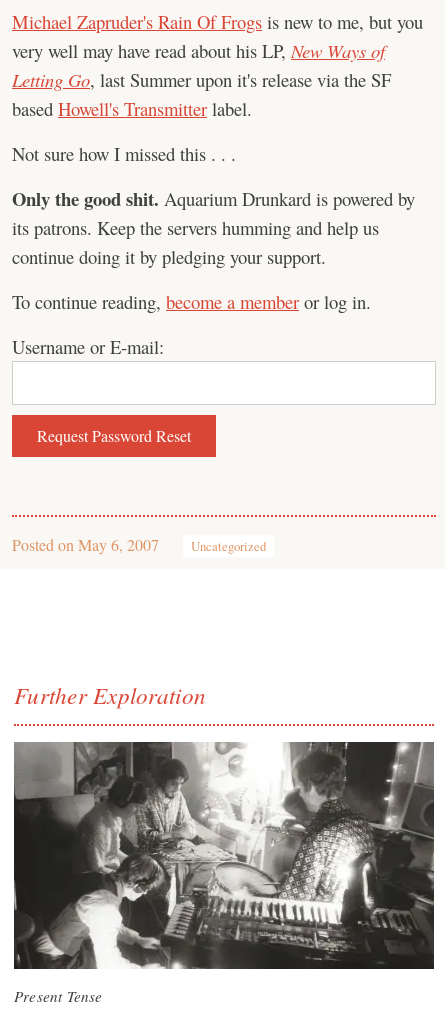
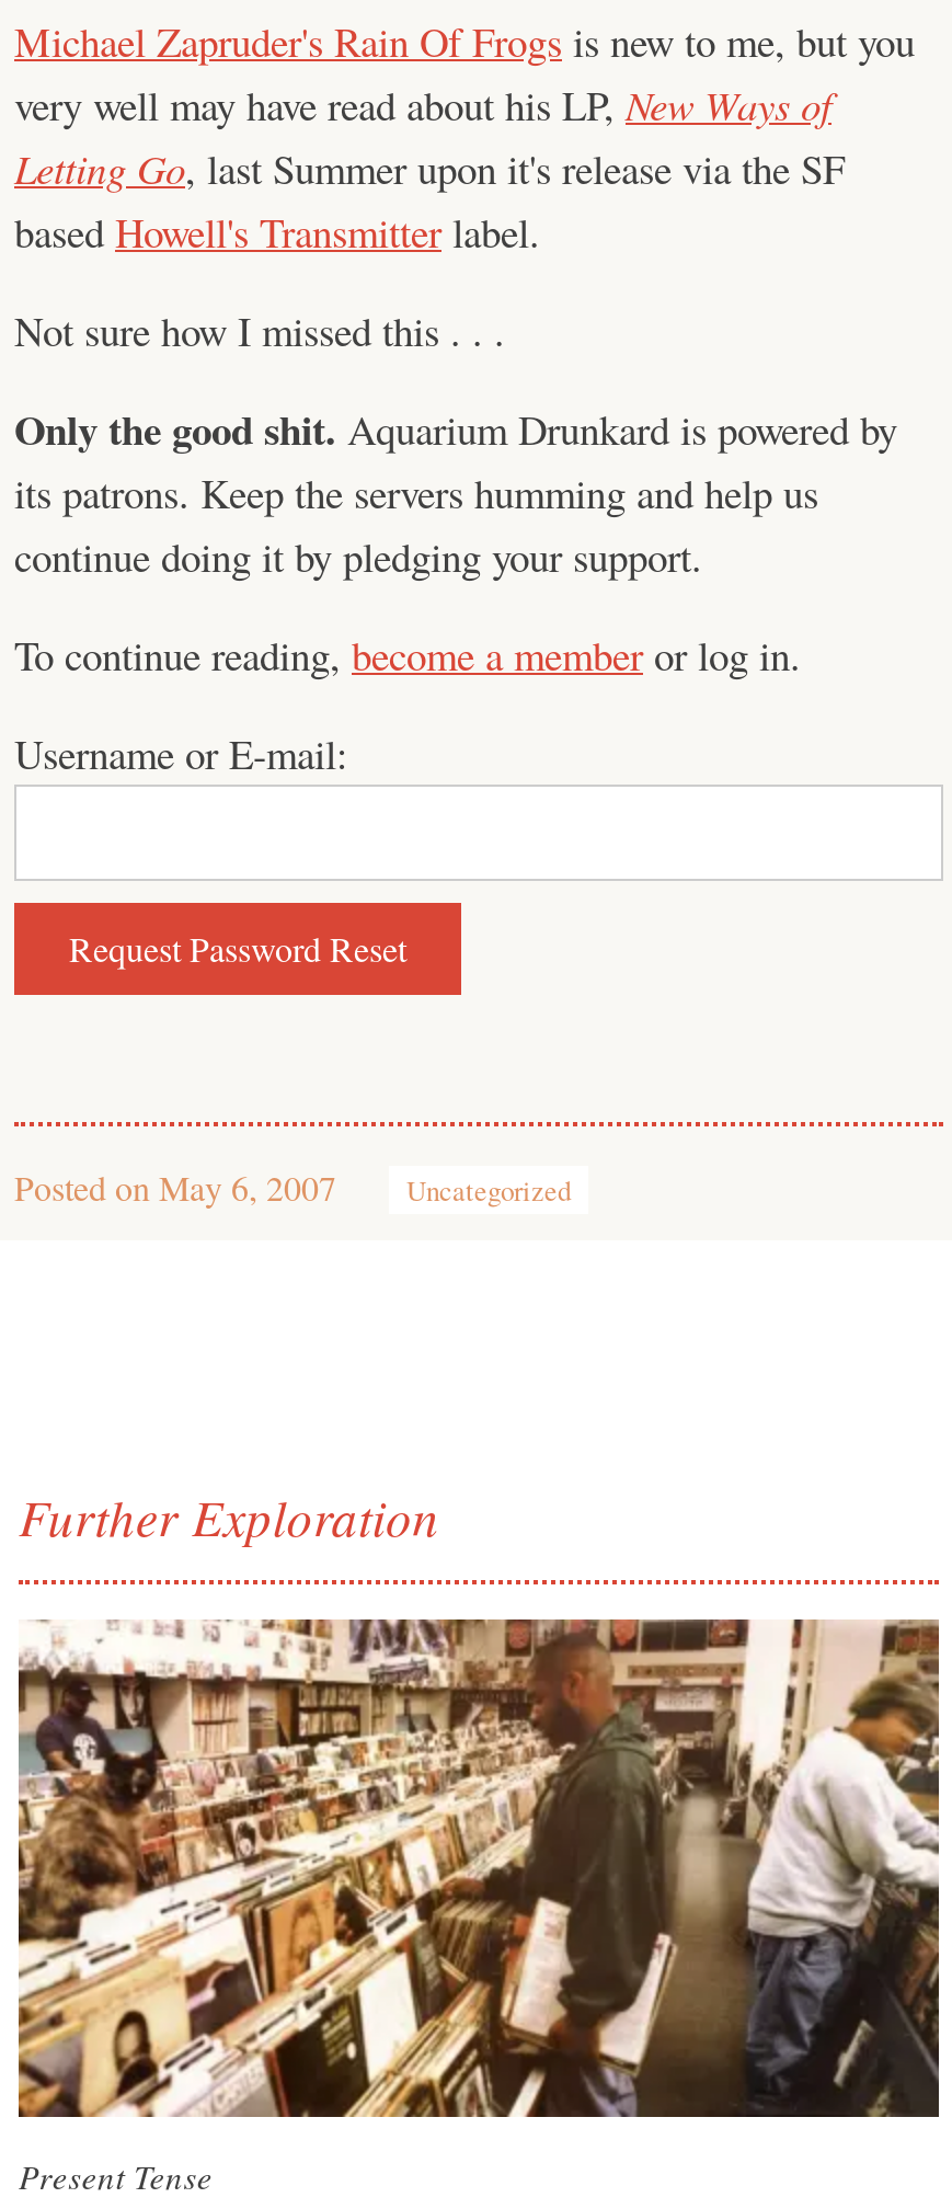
- [image]
+ [image]
